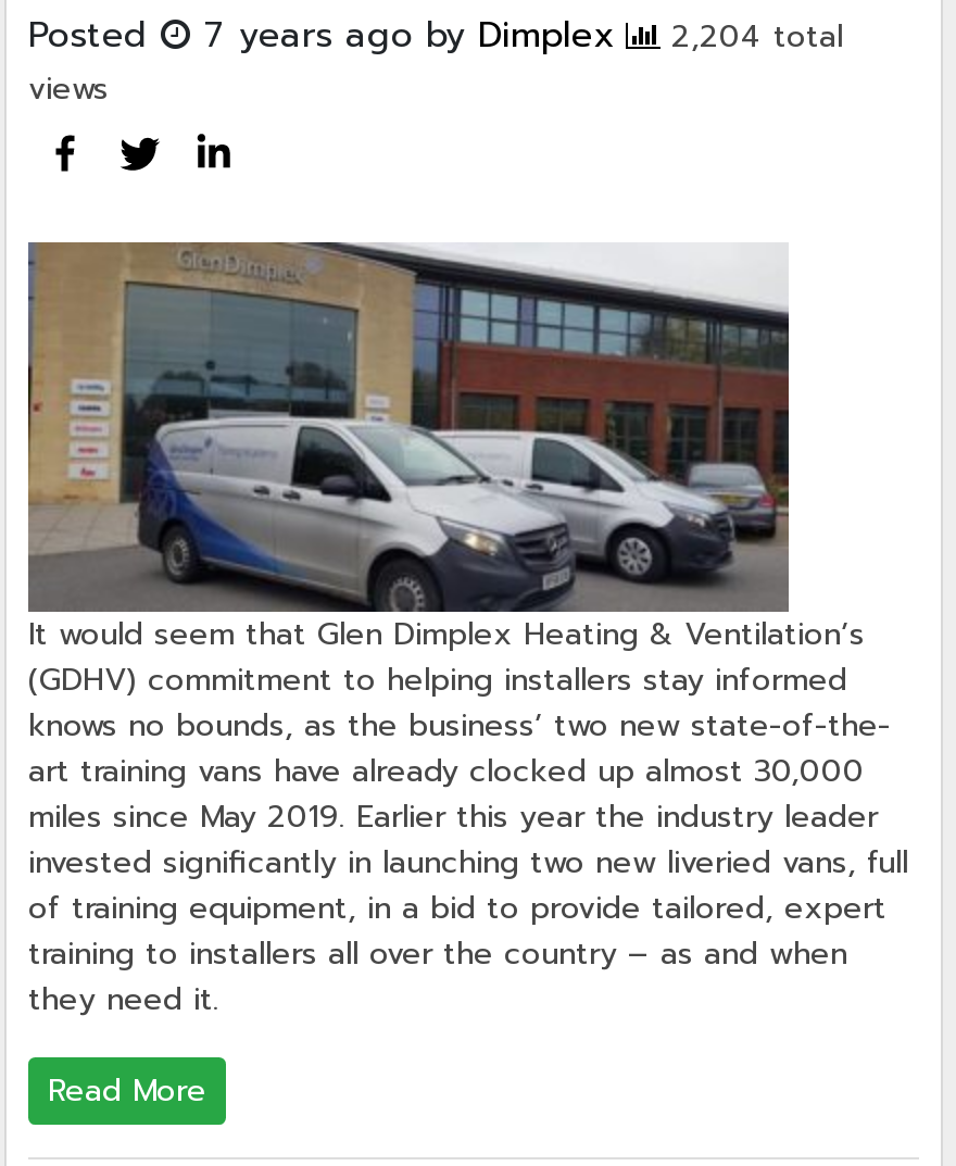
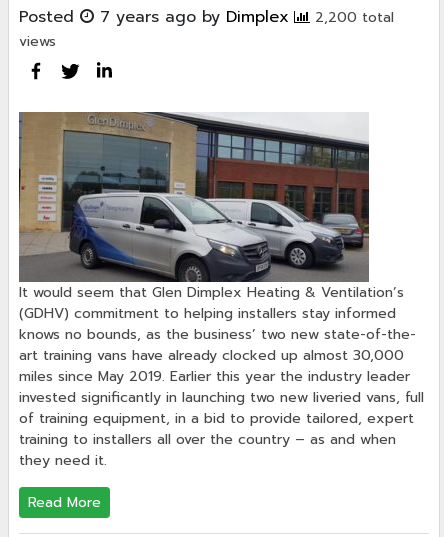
- Posted 7 years ago by Dimplex 2,204 total
+ Posted 7 years ago by Dimplex 2,200 total
